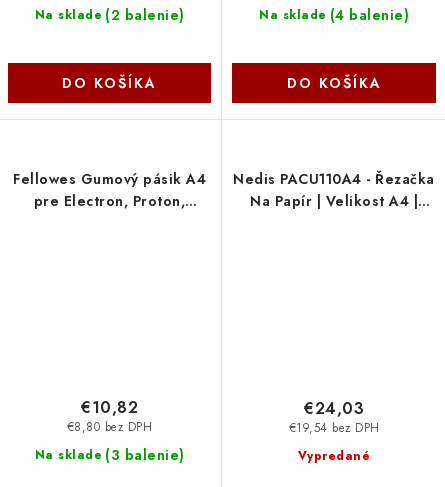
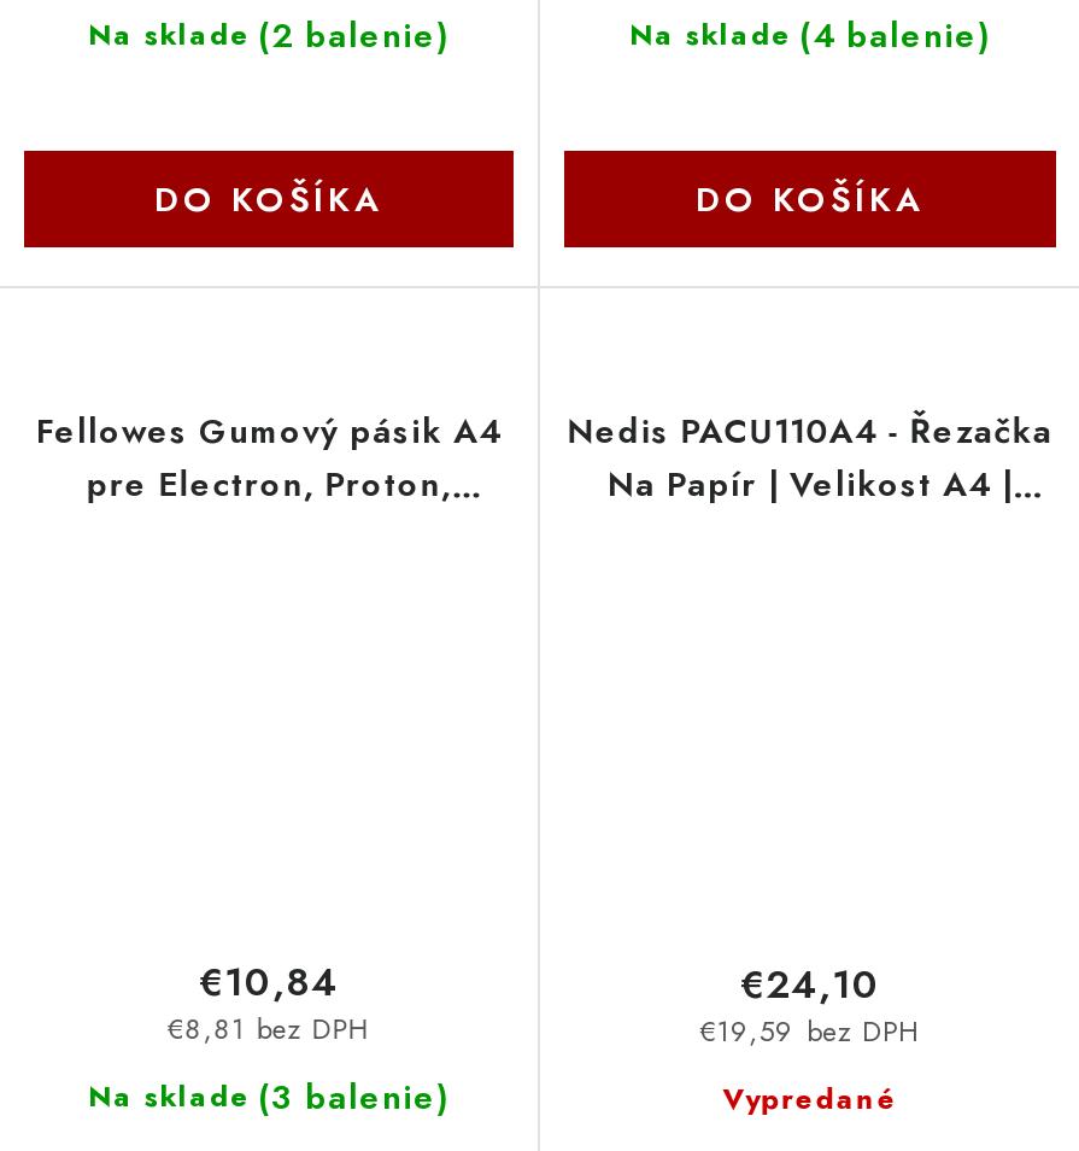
- €10,82
+ €10,84

- €24,03
+ €24,10

- €8,80 bez DPH
+ €8,81 bez DPH

- €19,54 bez DPH
+ €19,59 bez DPH
